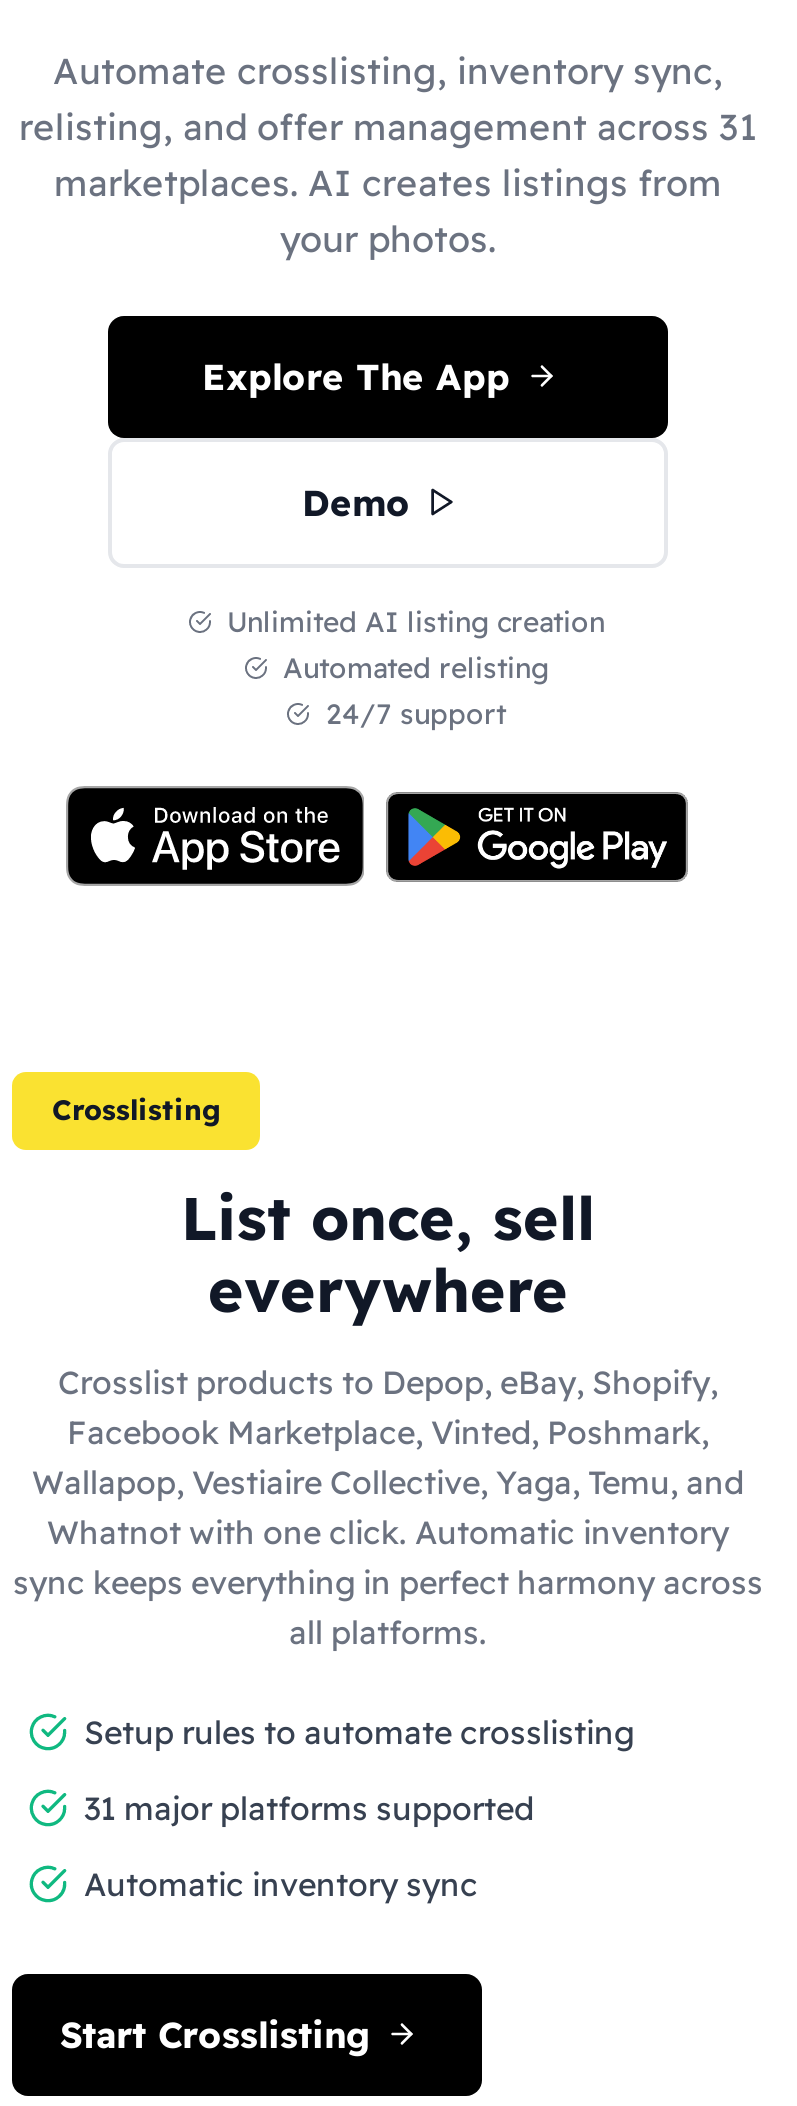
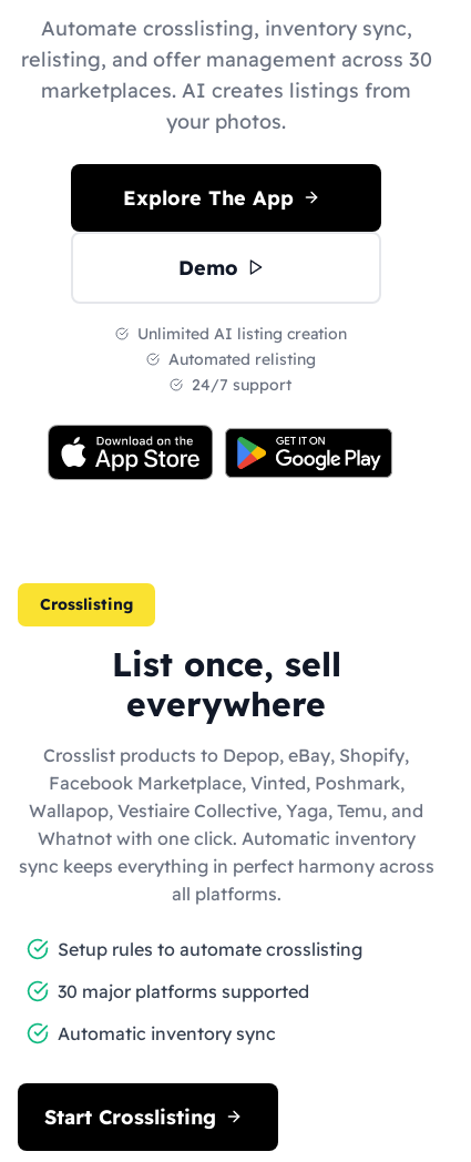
- relisting, and offer management across 31
+ relisting, and offer management across 30

- 31 major platforms supported
+ 30 major platforms supported
